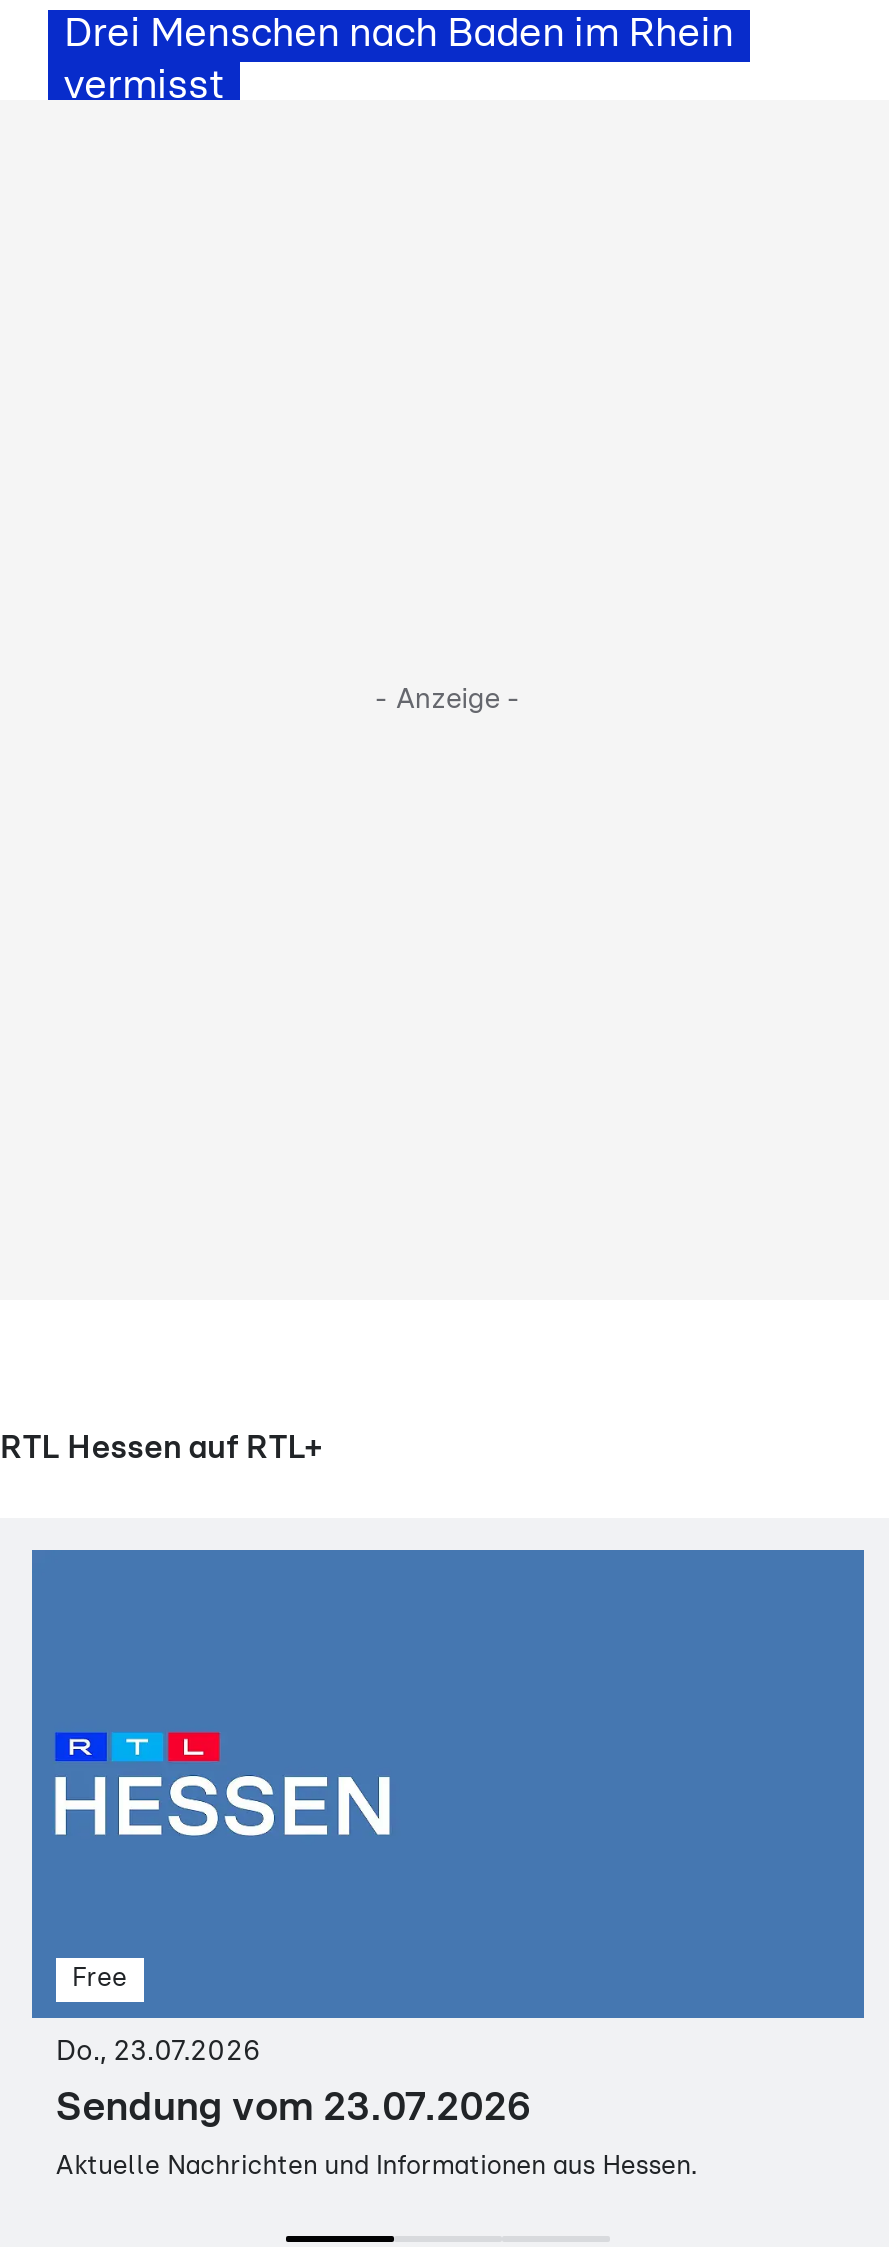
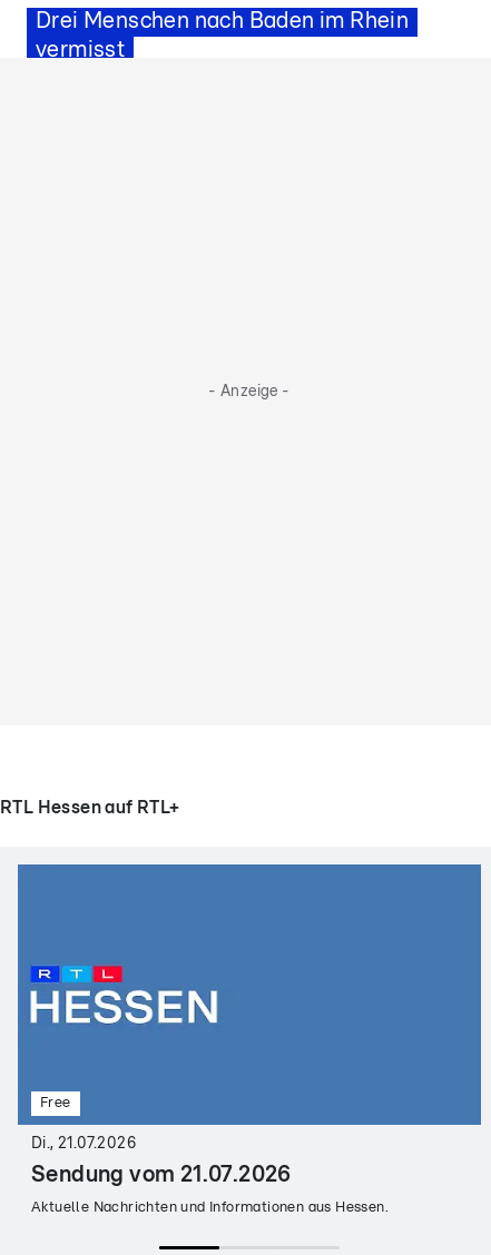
- Do., 23.07.2026
+ Di., 21.07.2026

- Sendung vom 23.07.2026
+ Sendung vom 21.07.2026
